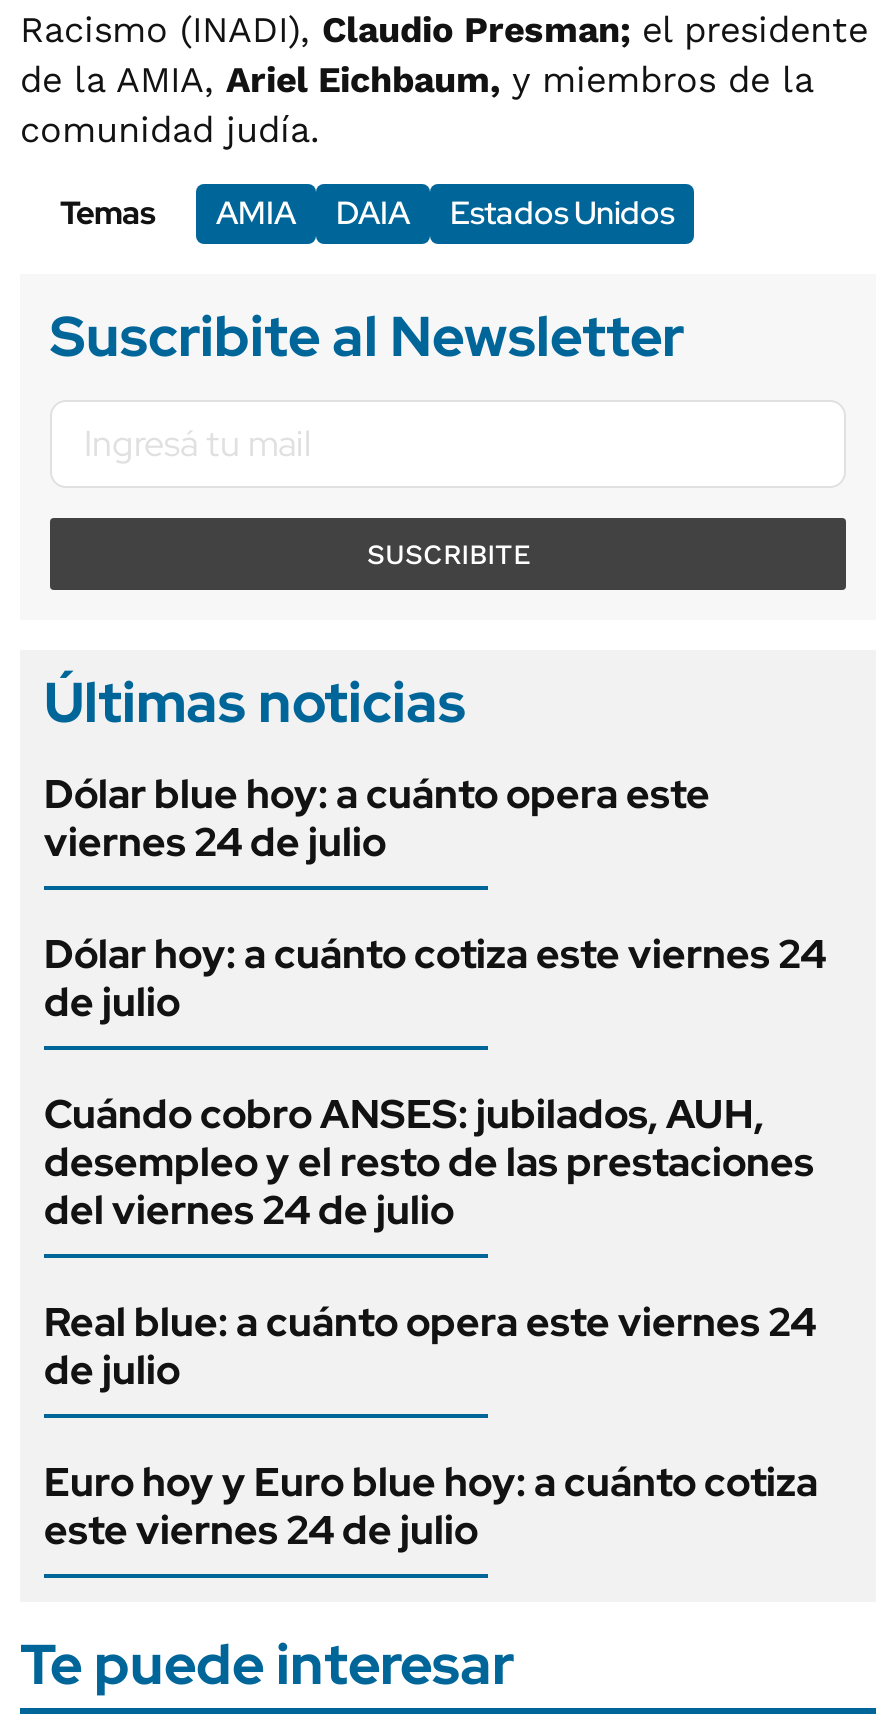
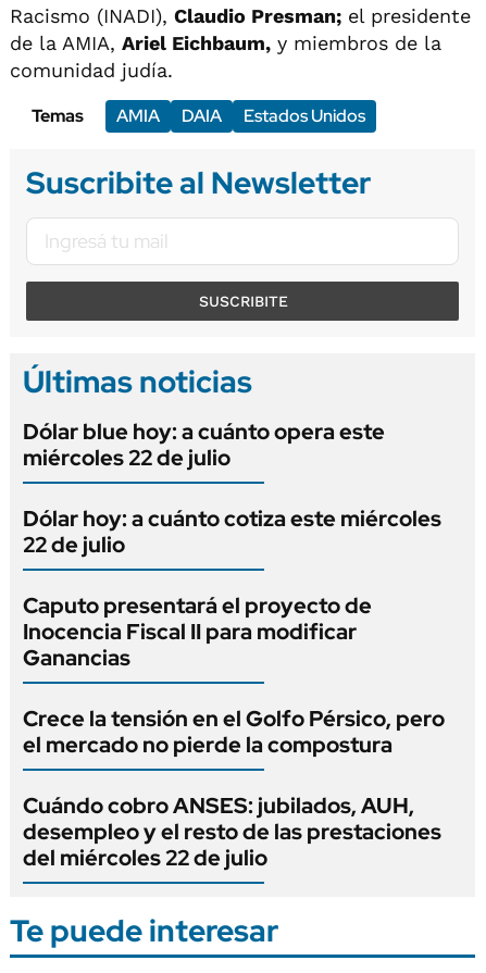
- viernes 24 de julio
- Dólar hoy: a cuánto cotiza este viernes 24
- de julio
+ miércoles 22 de julio
+ Dólar hoy: a cuánto cotiza este miércoles
+ 22 de julio
+ Caputo presentará el proyecto de
+ Inocencia Fiscal II para modificar
+ Ganancias
+ Crece la tensión en el Golfo Pérsico, pero
+ el mercado no pierde la compostura

moved down: Cuándo cobro ANSES: jubilados, AUH, | desempleo y el resto de las prestaciones

- del viernes 24 de julio
- Real blue: a cuánto opera este viernes 24
- de julio
- Euro hoy y Euro blue hoy: a cuánto cotiza
- este viernes 24 de julio
+ del miércoles 22 de julio
